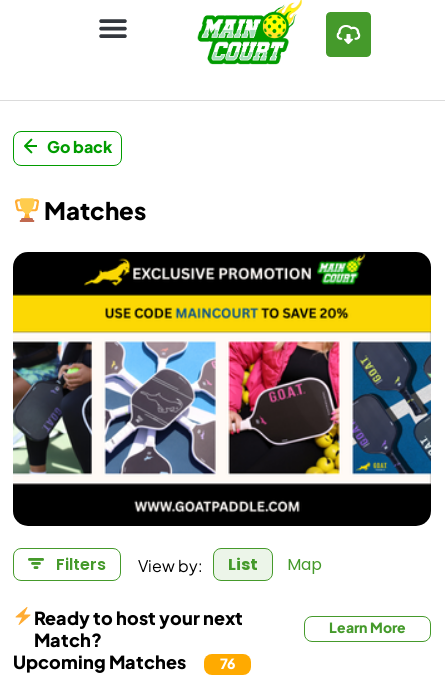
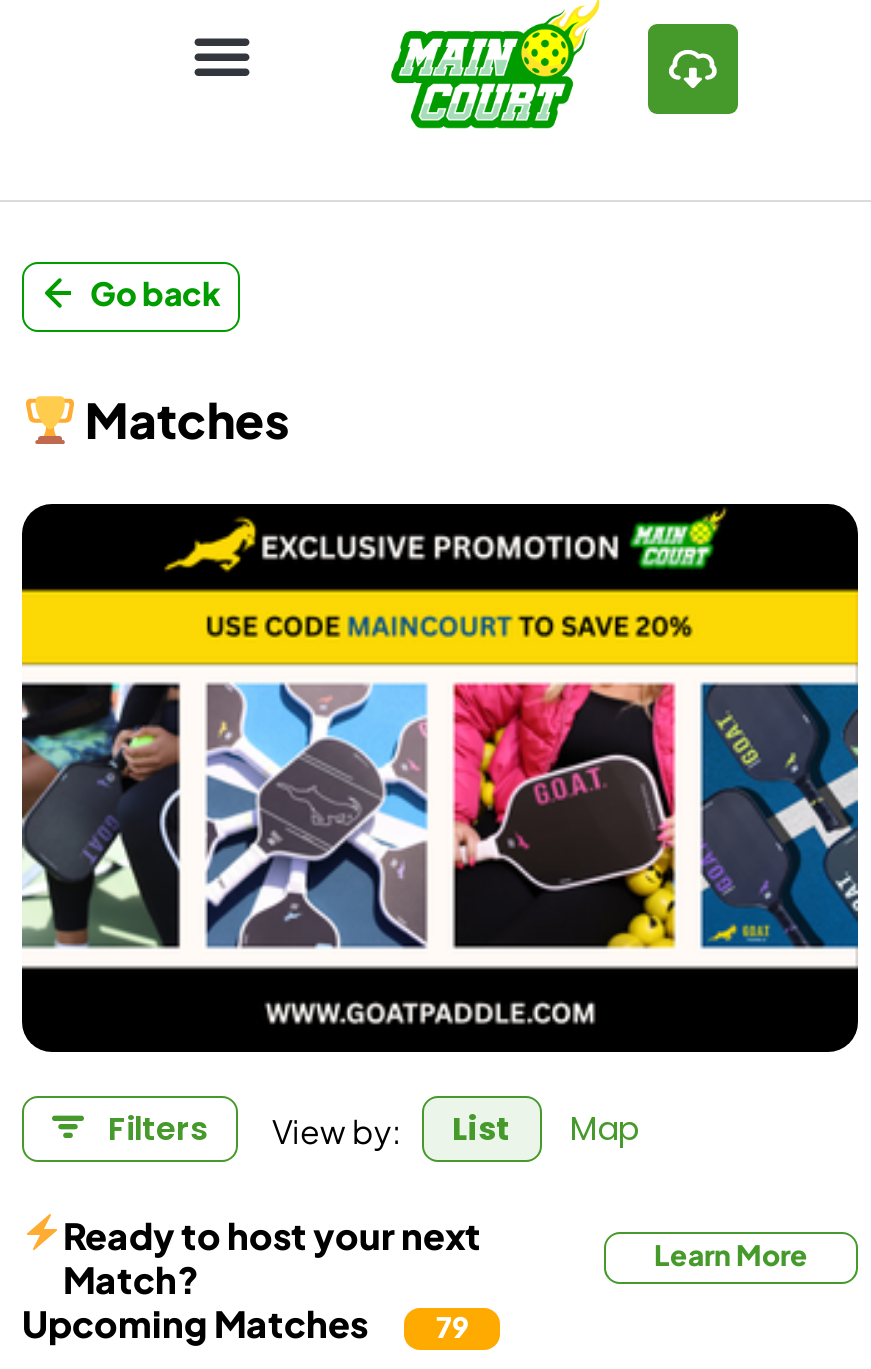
- Upcoming Matches 76
+ Upcoming Matches 79
